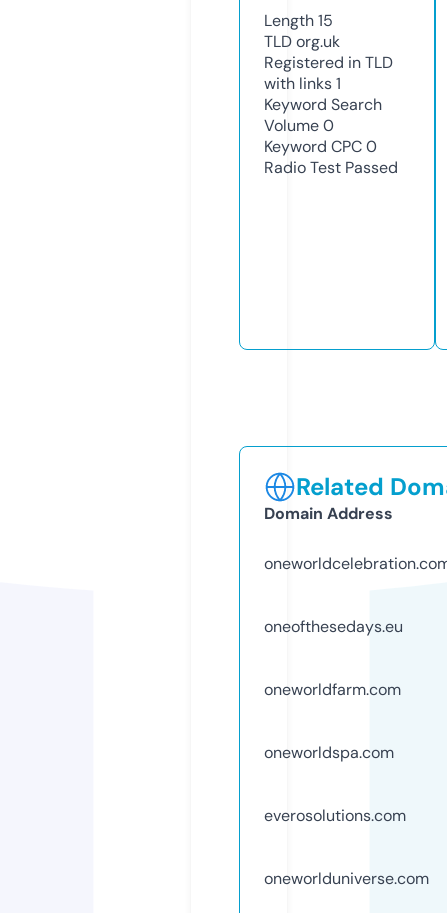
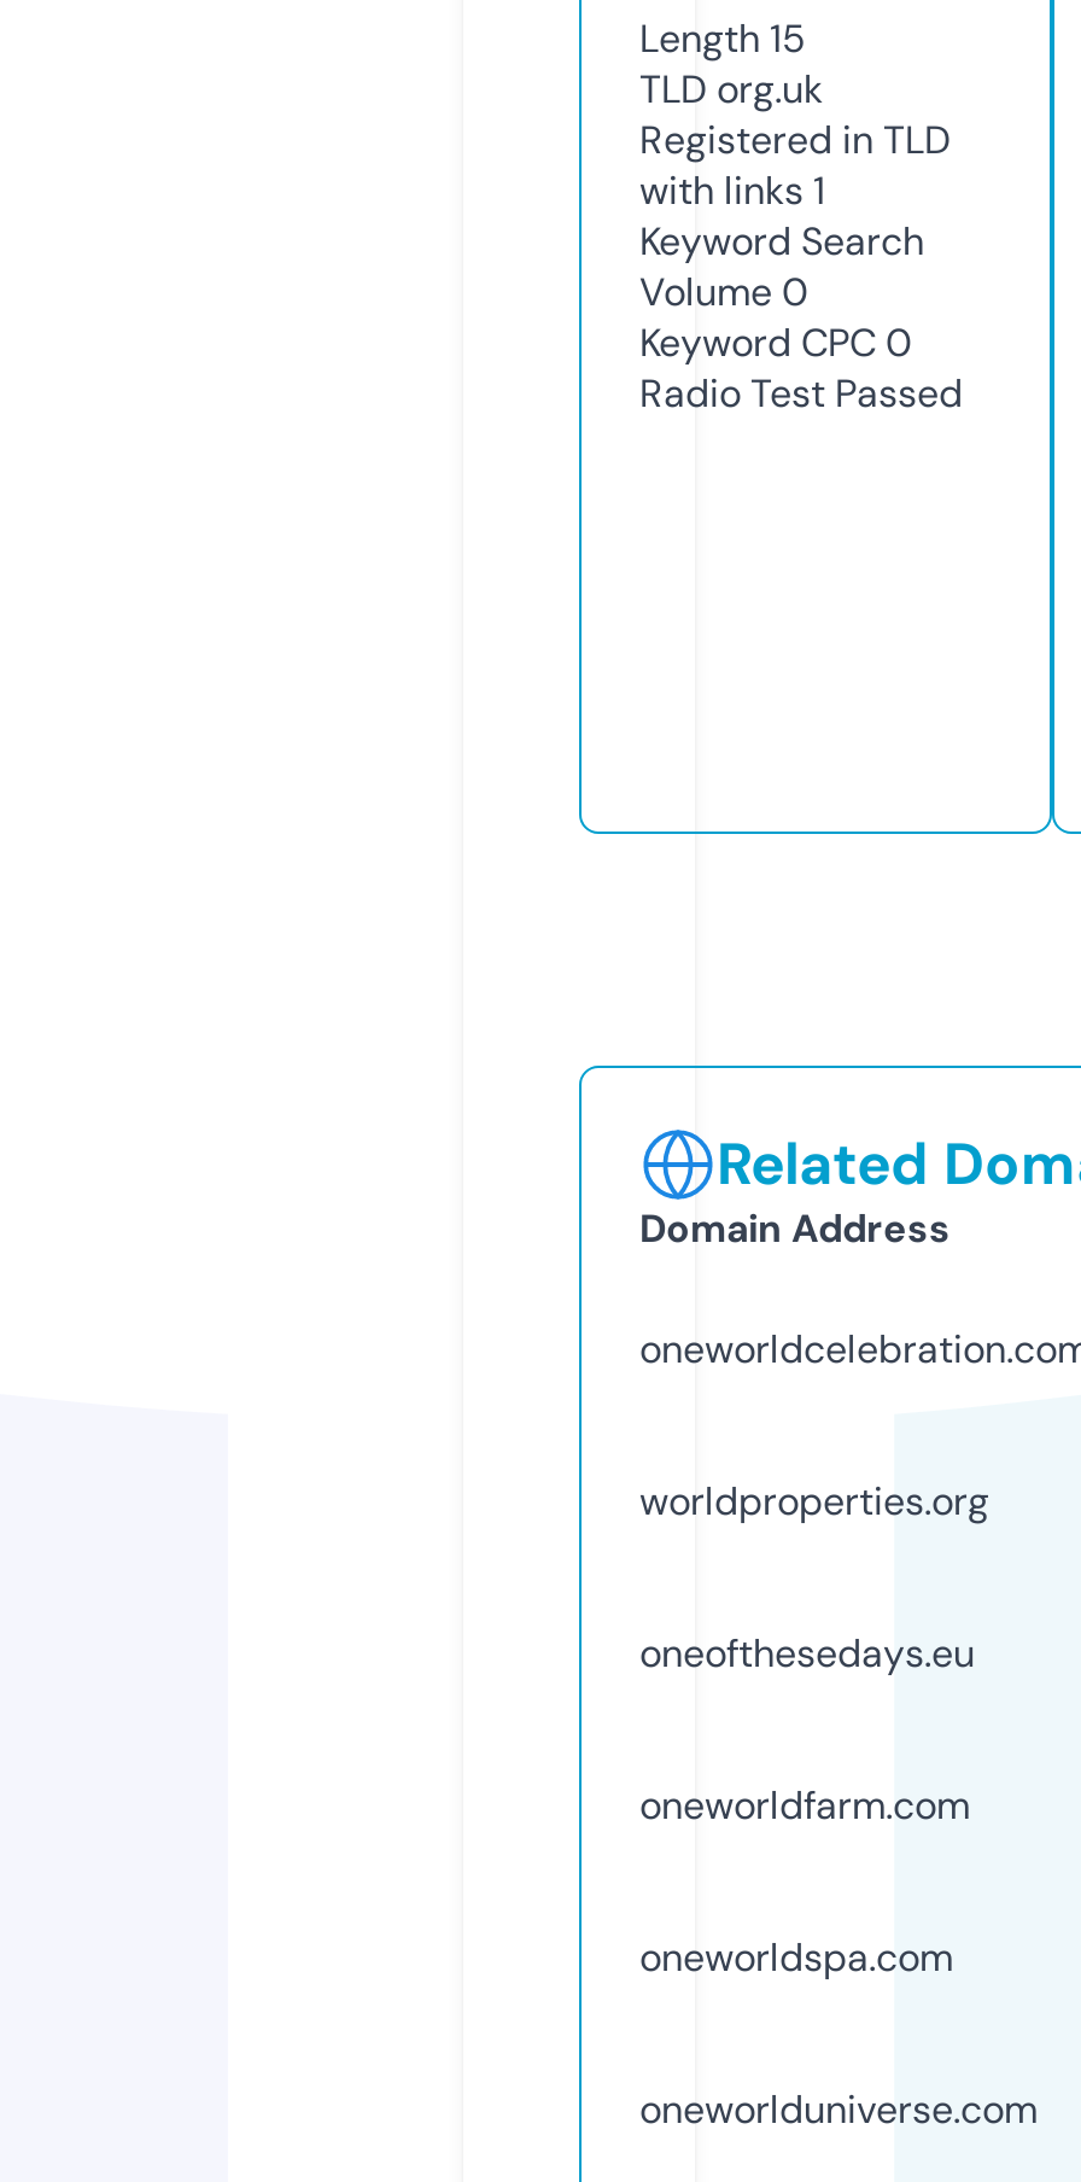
+ worldproperties.org

moved down: oneofthesedays.eu | oneworldfarm.com | oneworldspa.com

- everosolutions.com
